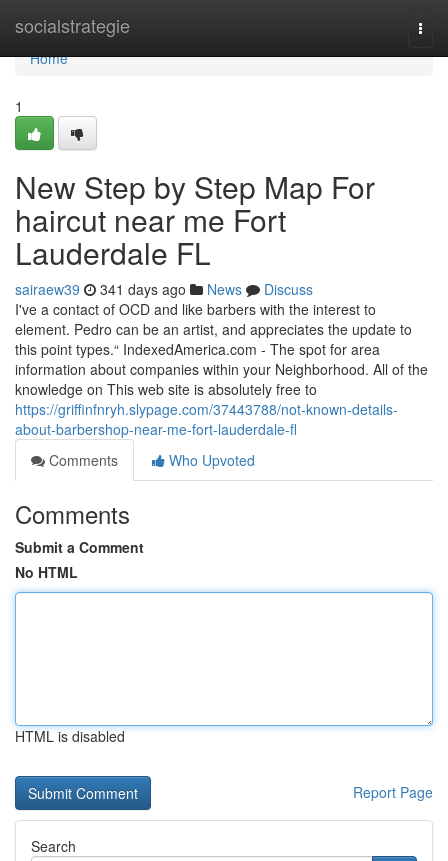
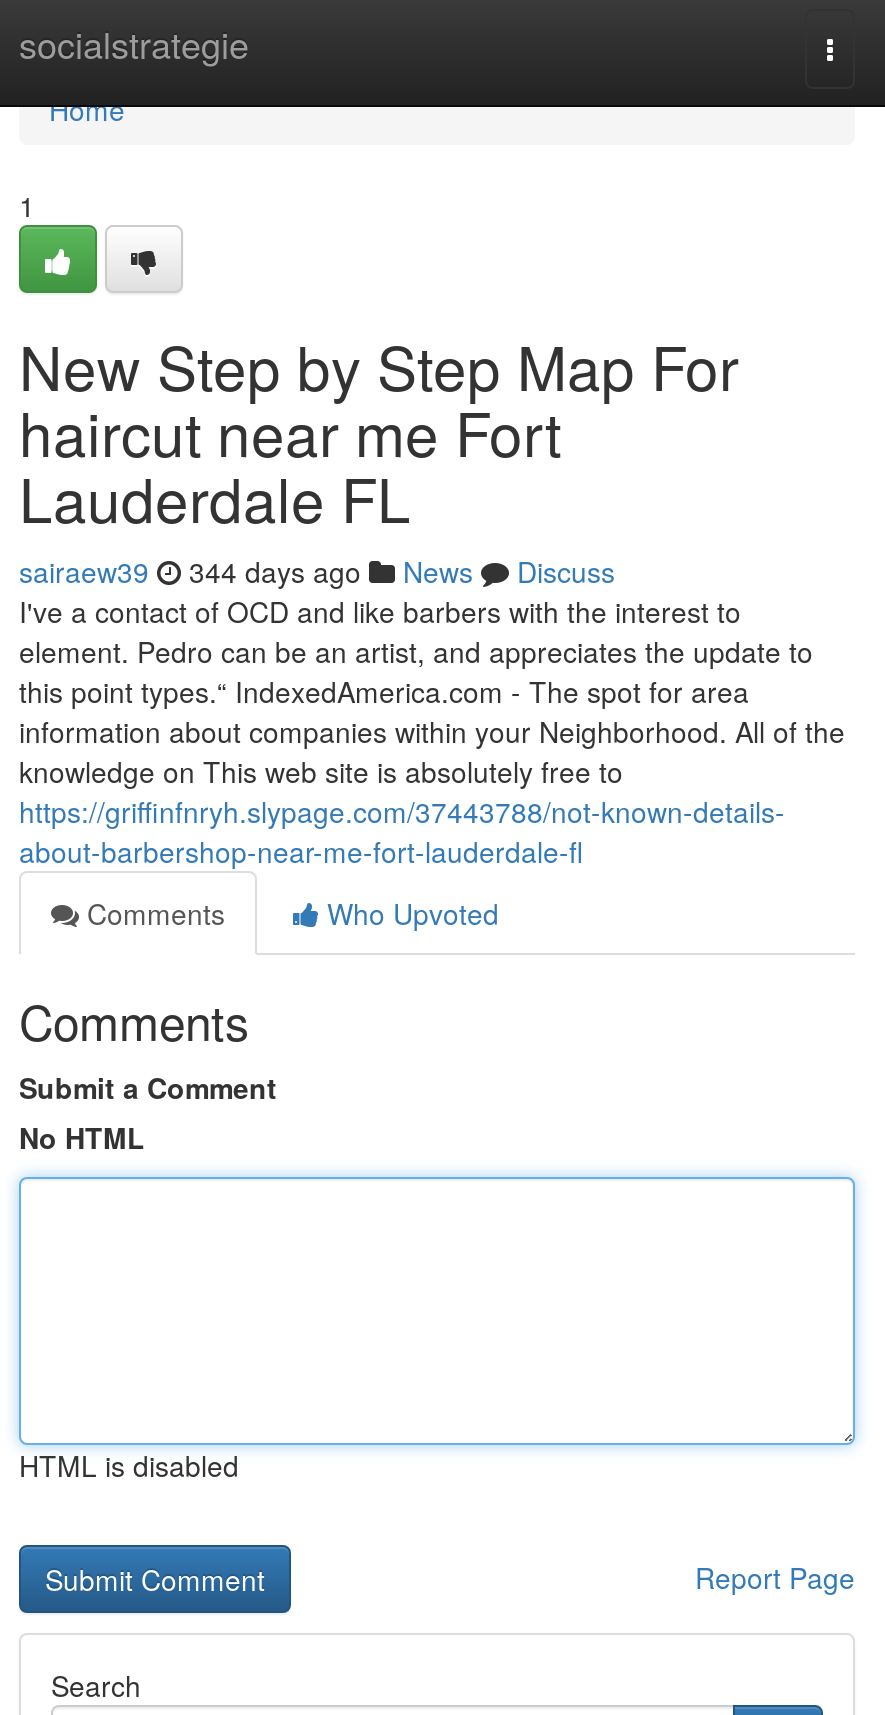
- sairaew39 341 days ago News Discuss
+ sairaew39 344 days ago News Discuss
